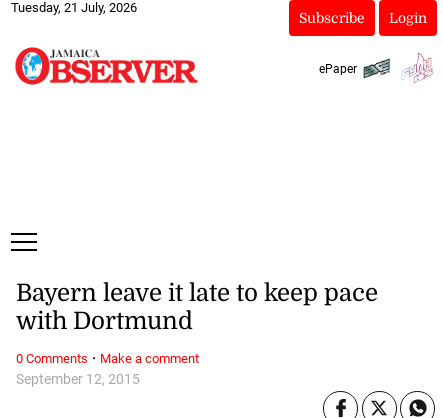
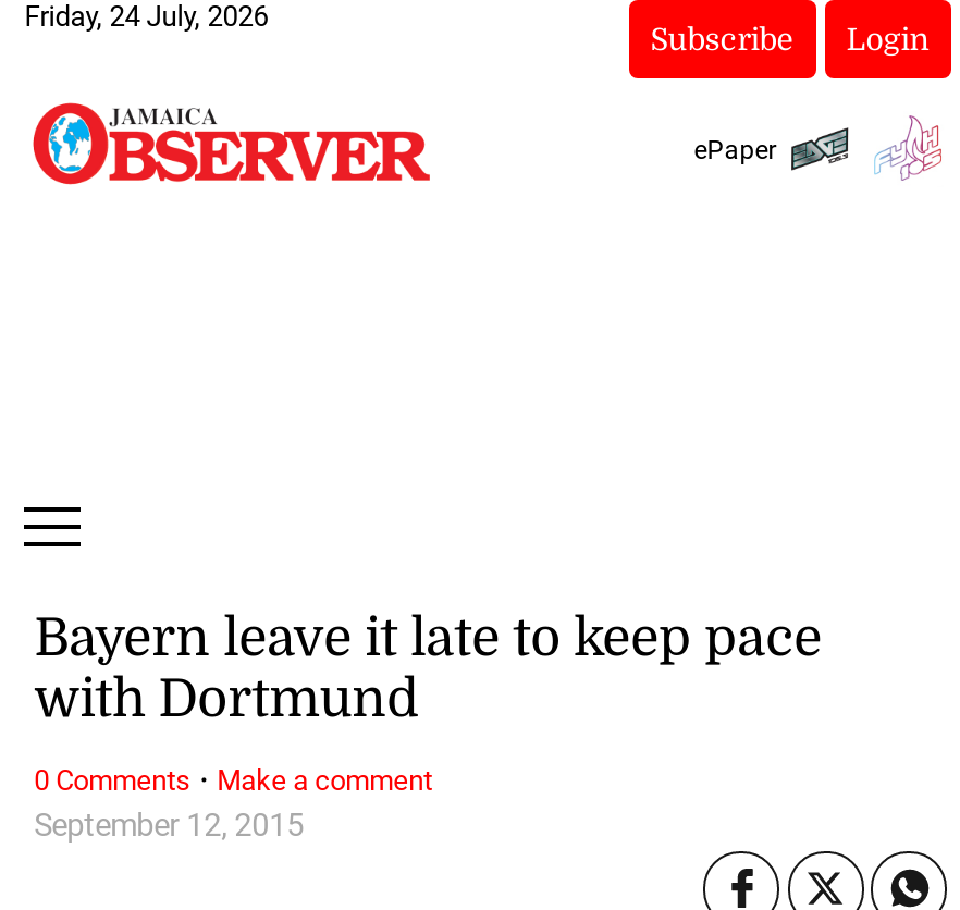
- Tuesday, 21 July, 2026
+ Friday, 24 July, 2026
